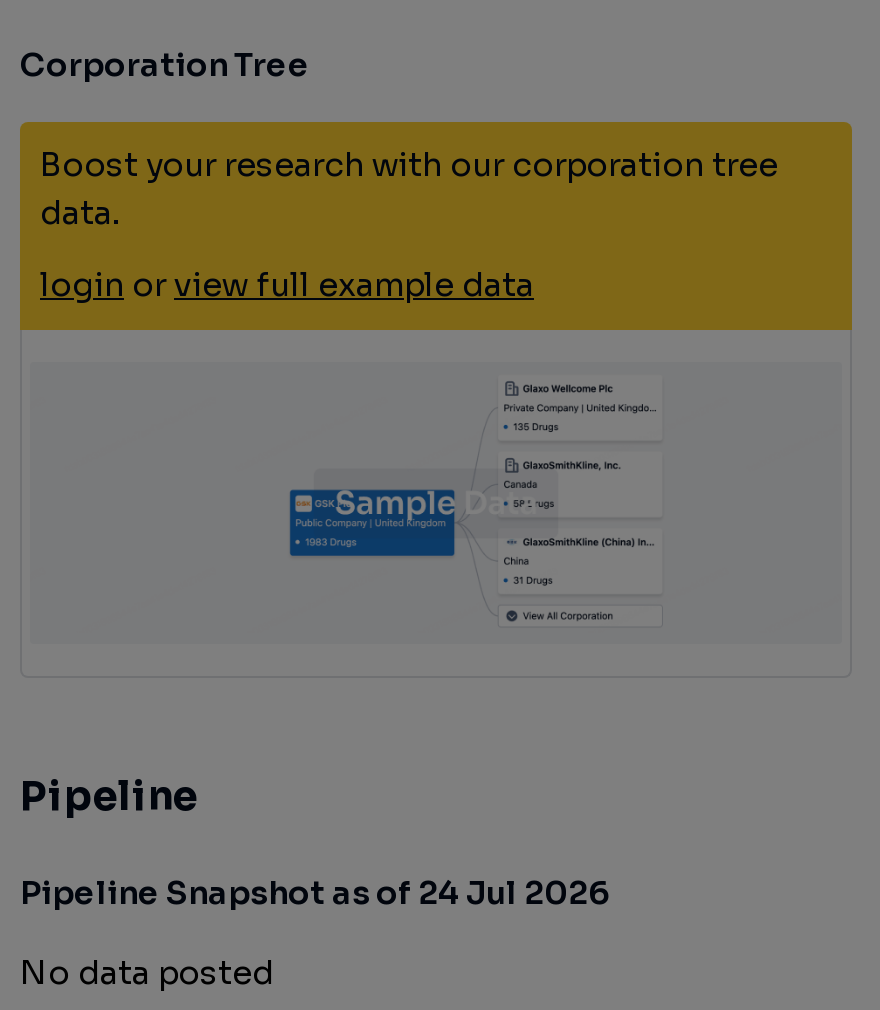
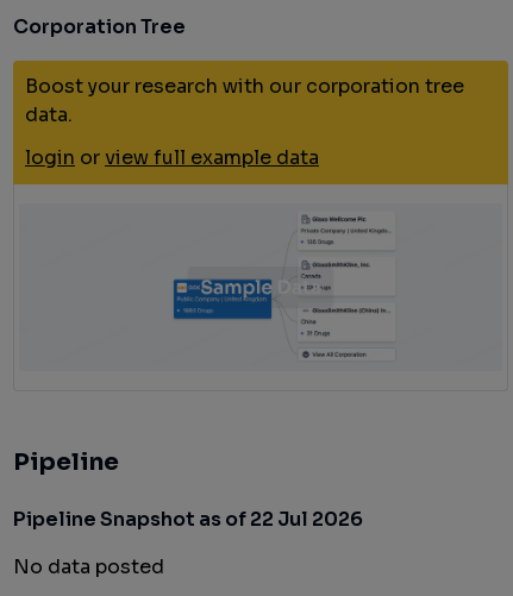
- Pipeline Snapshot as of 24 Jul 2026
+ Pipeline Snapshot as of 22 Jul 2026
